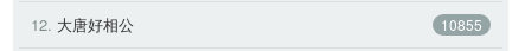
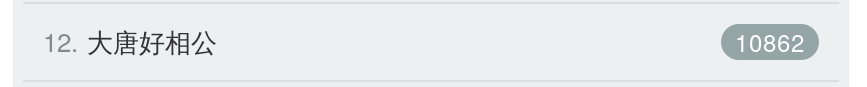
- 10855
+ 10862
